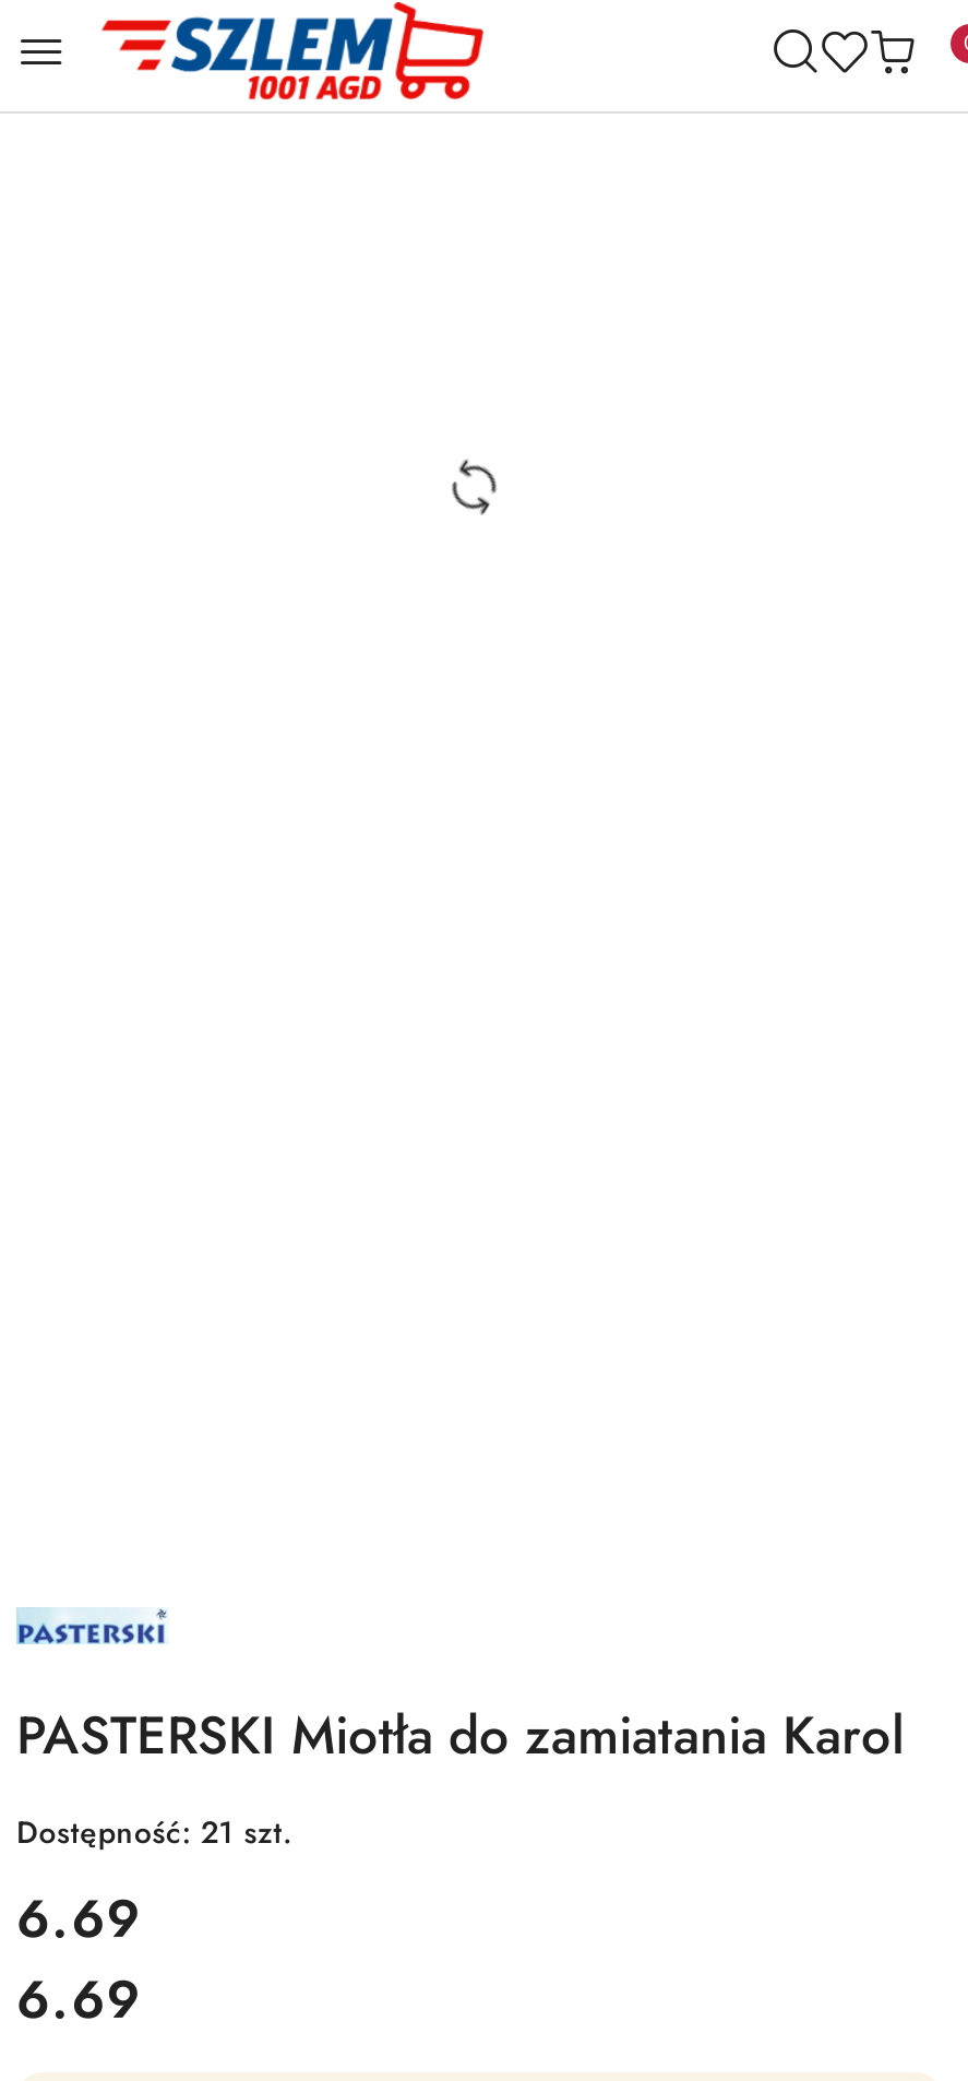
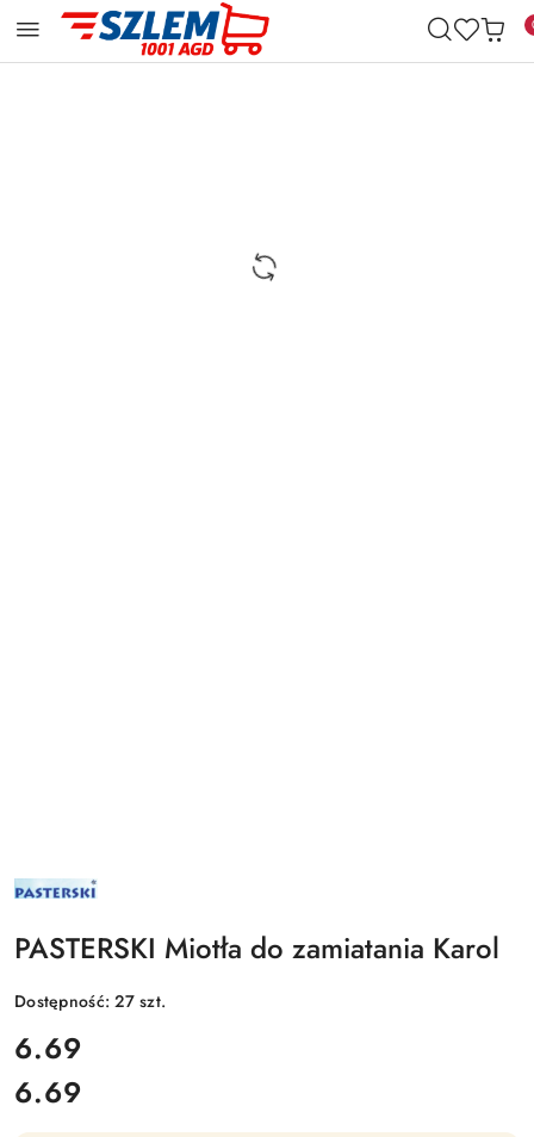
- Dostępność: 21 szt.
+ Dostępność: 27 szt.
